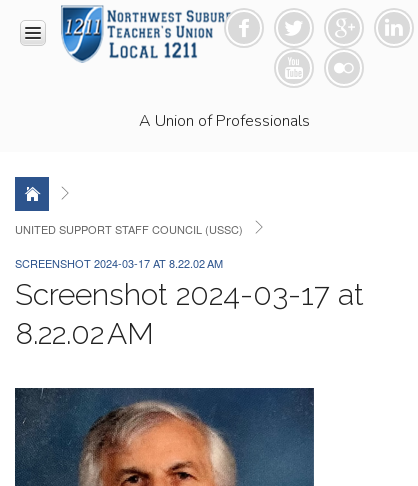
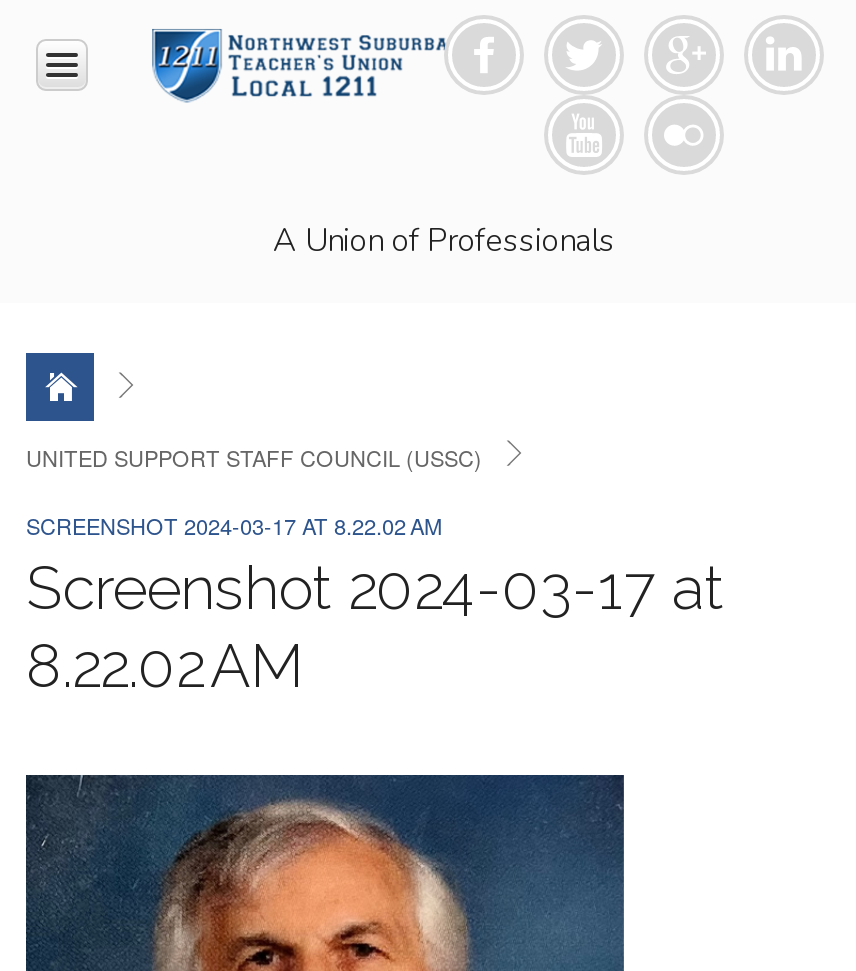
- [image]
+ [image]
